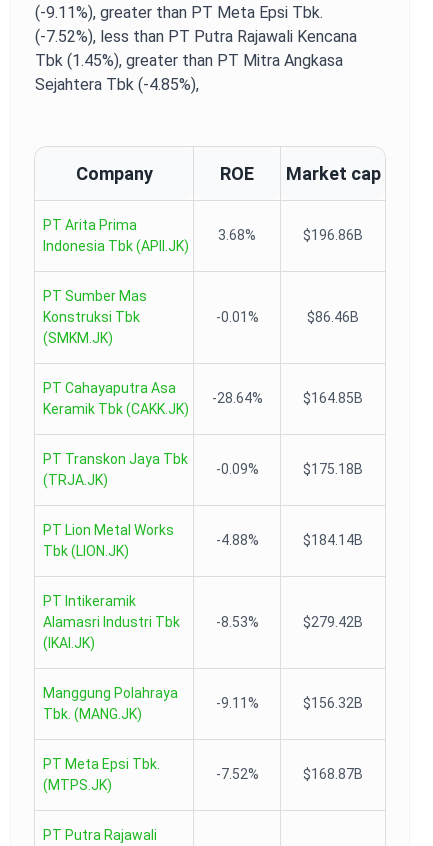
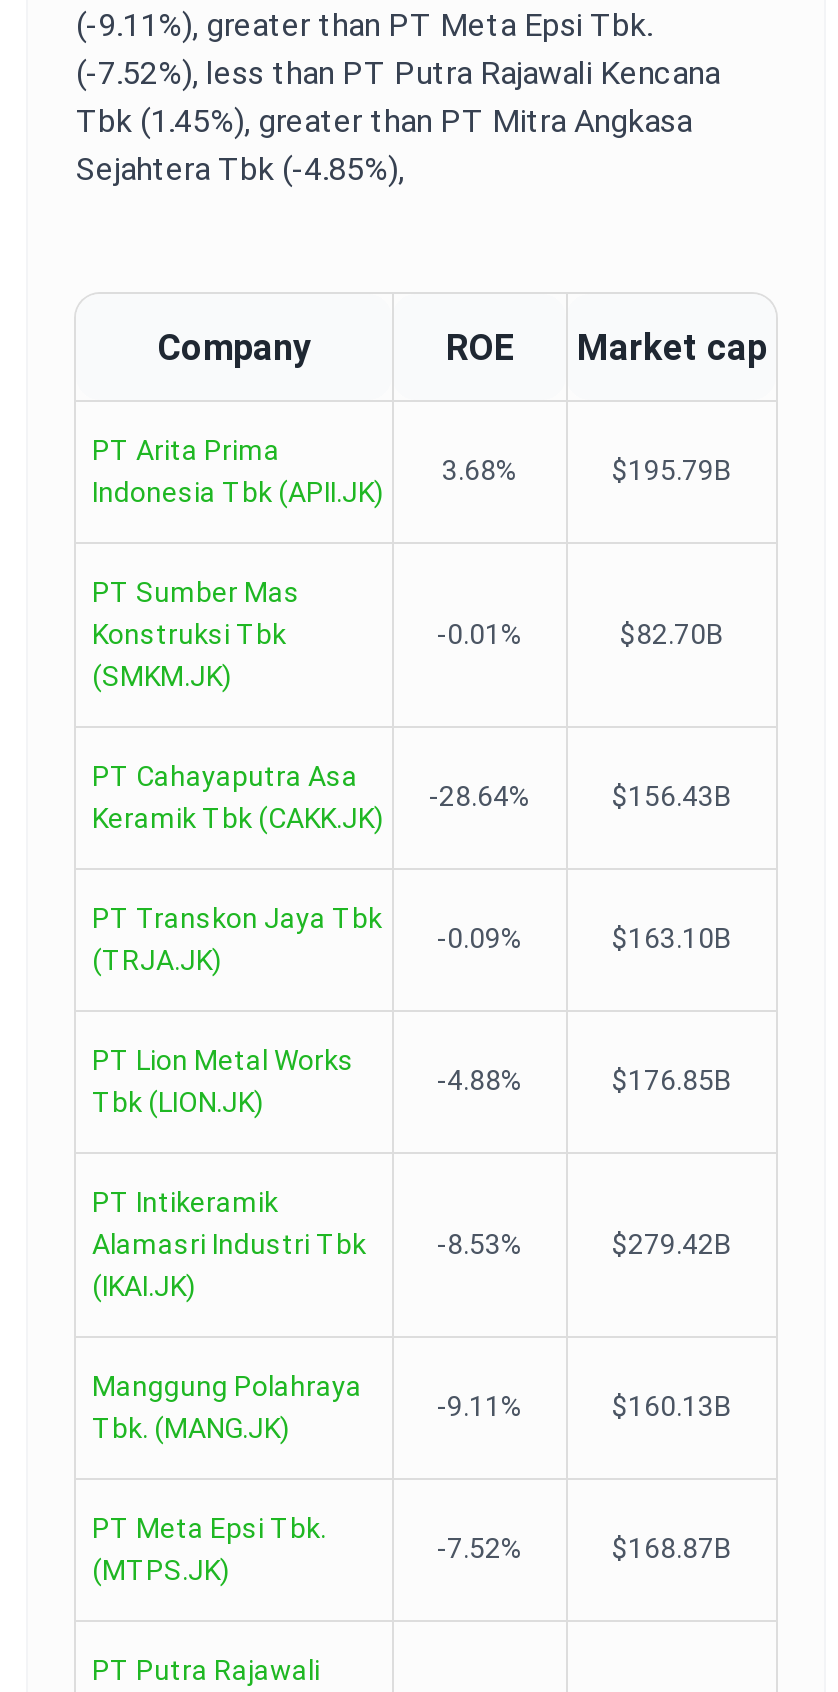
- $196.86B
+ $195.79B

- $86.46B
+ $82.70B

- $164.85B
+ $156.43B

- $175.18B
+ $163.10B

- $184.14B
+ $176.85B

- $156.32B
+ $160.13B
